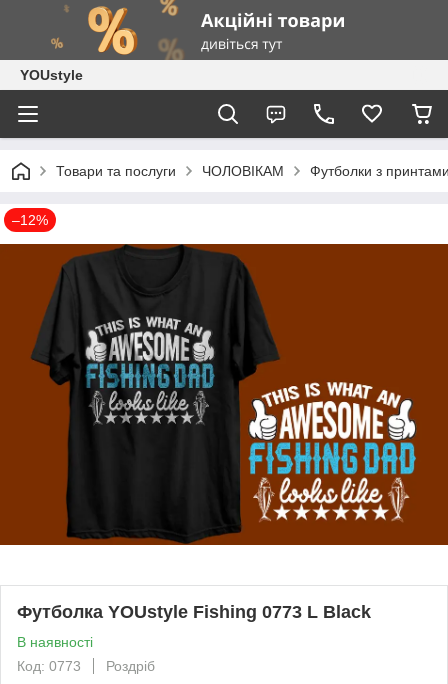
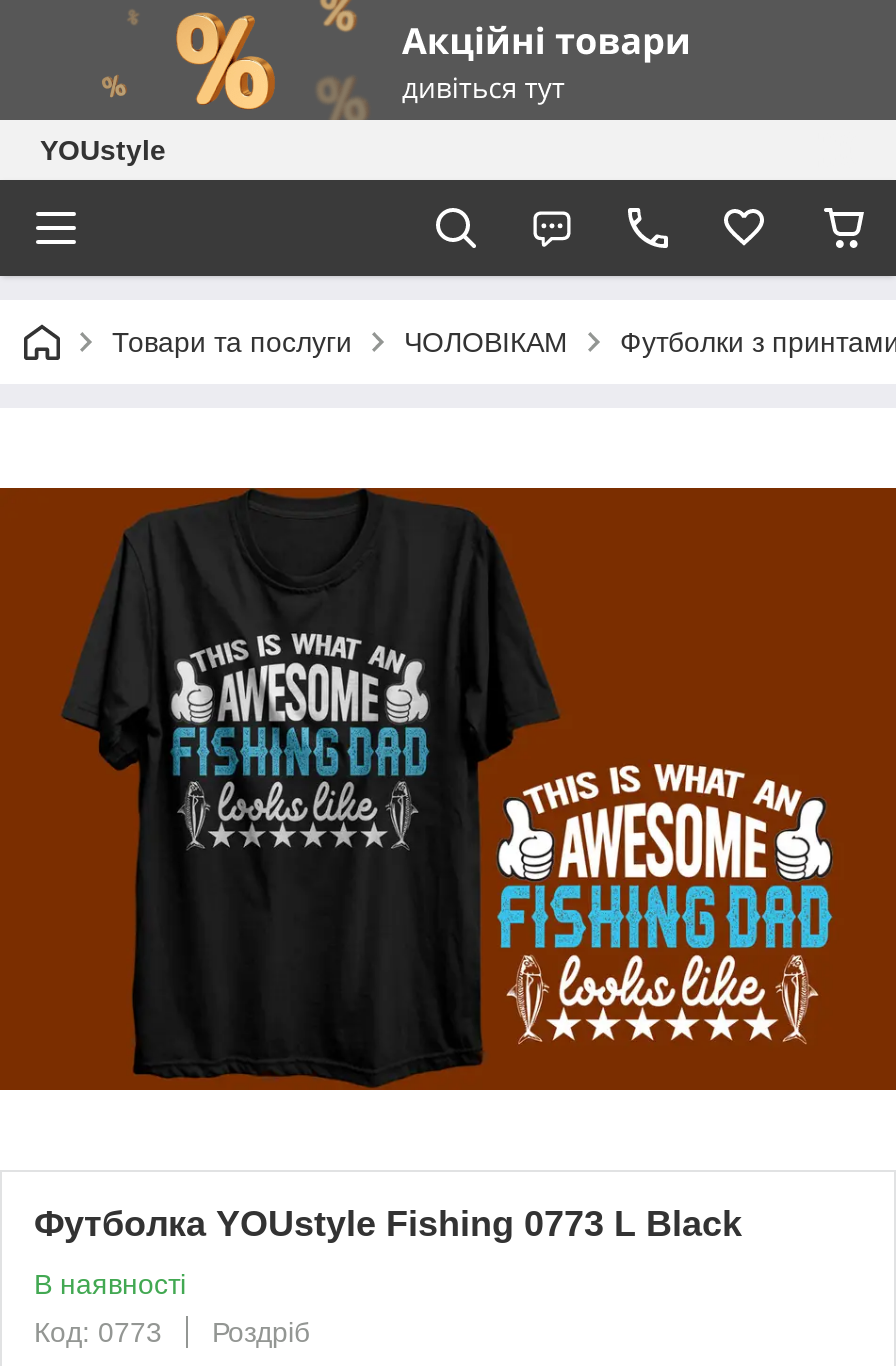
- –12%
